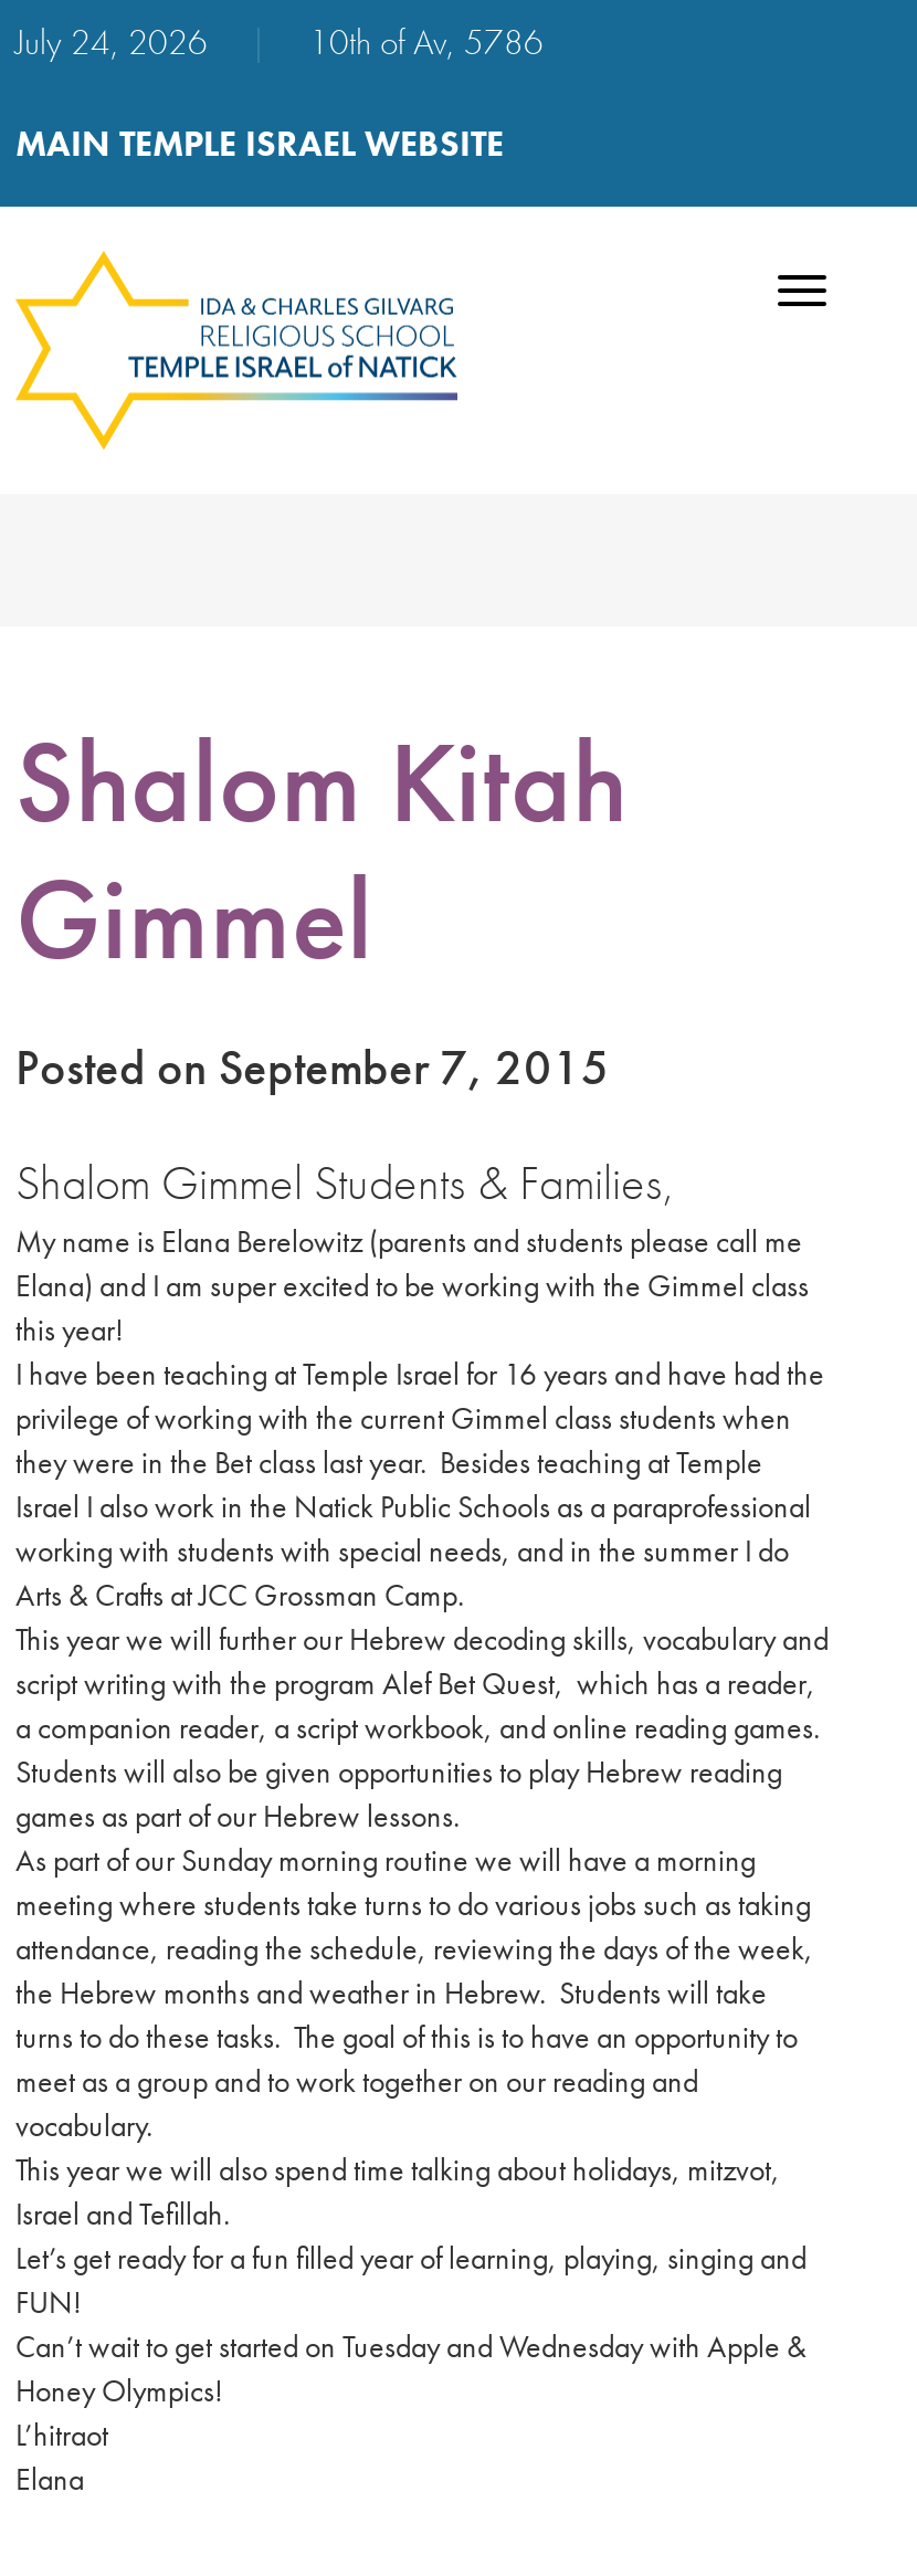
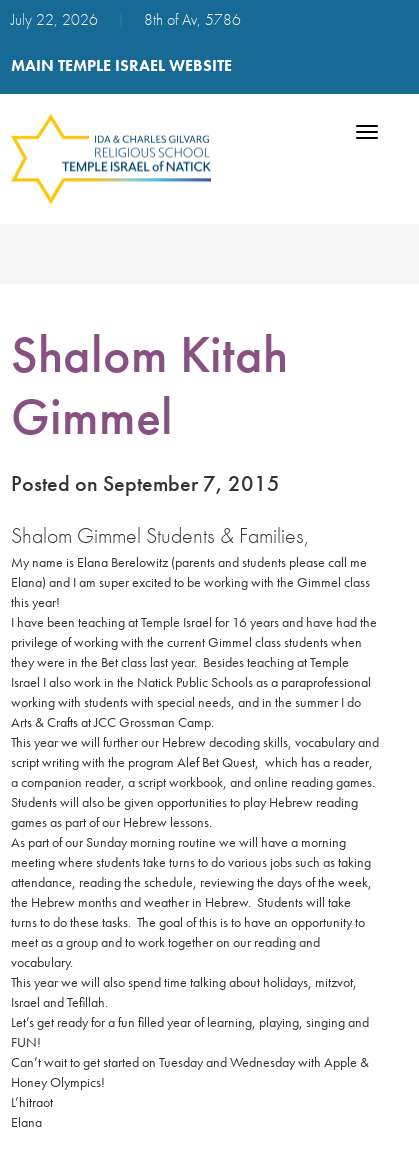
- July 24, 2026
+ July 22, 2026

- 10th of Av, 5786
+ 8th of Av, 5786
